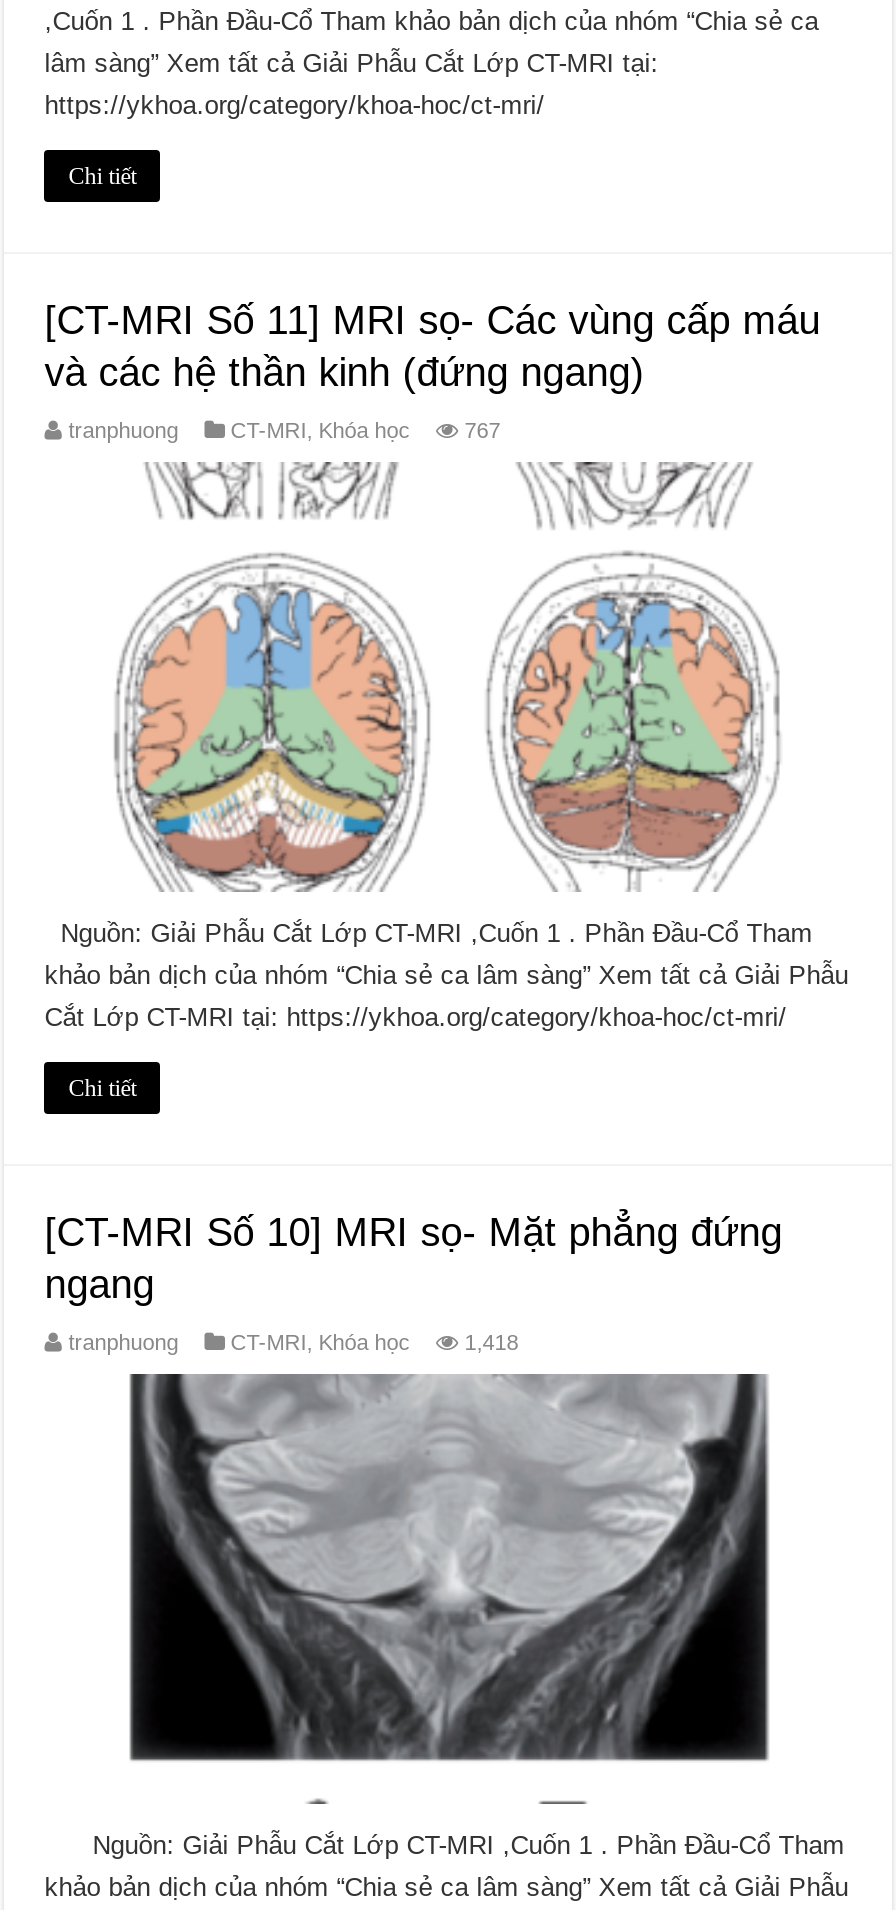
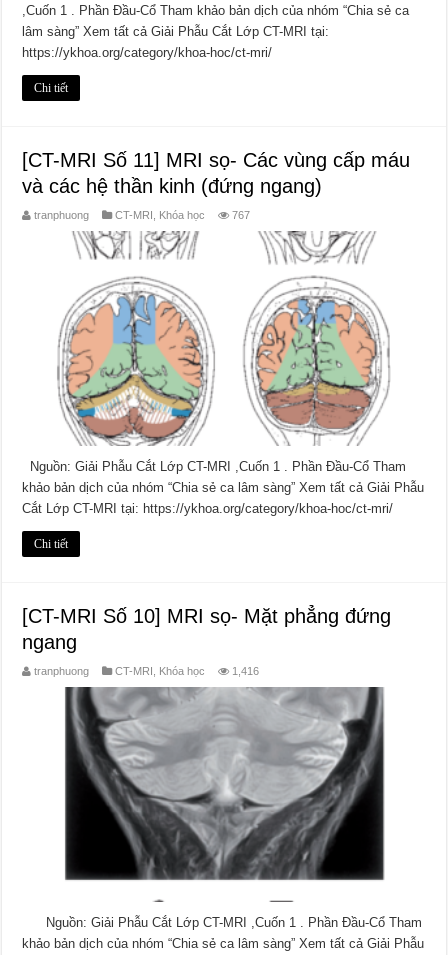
- 1,418
+ 1,416
